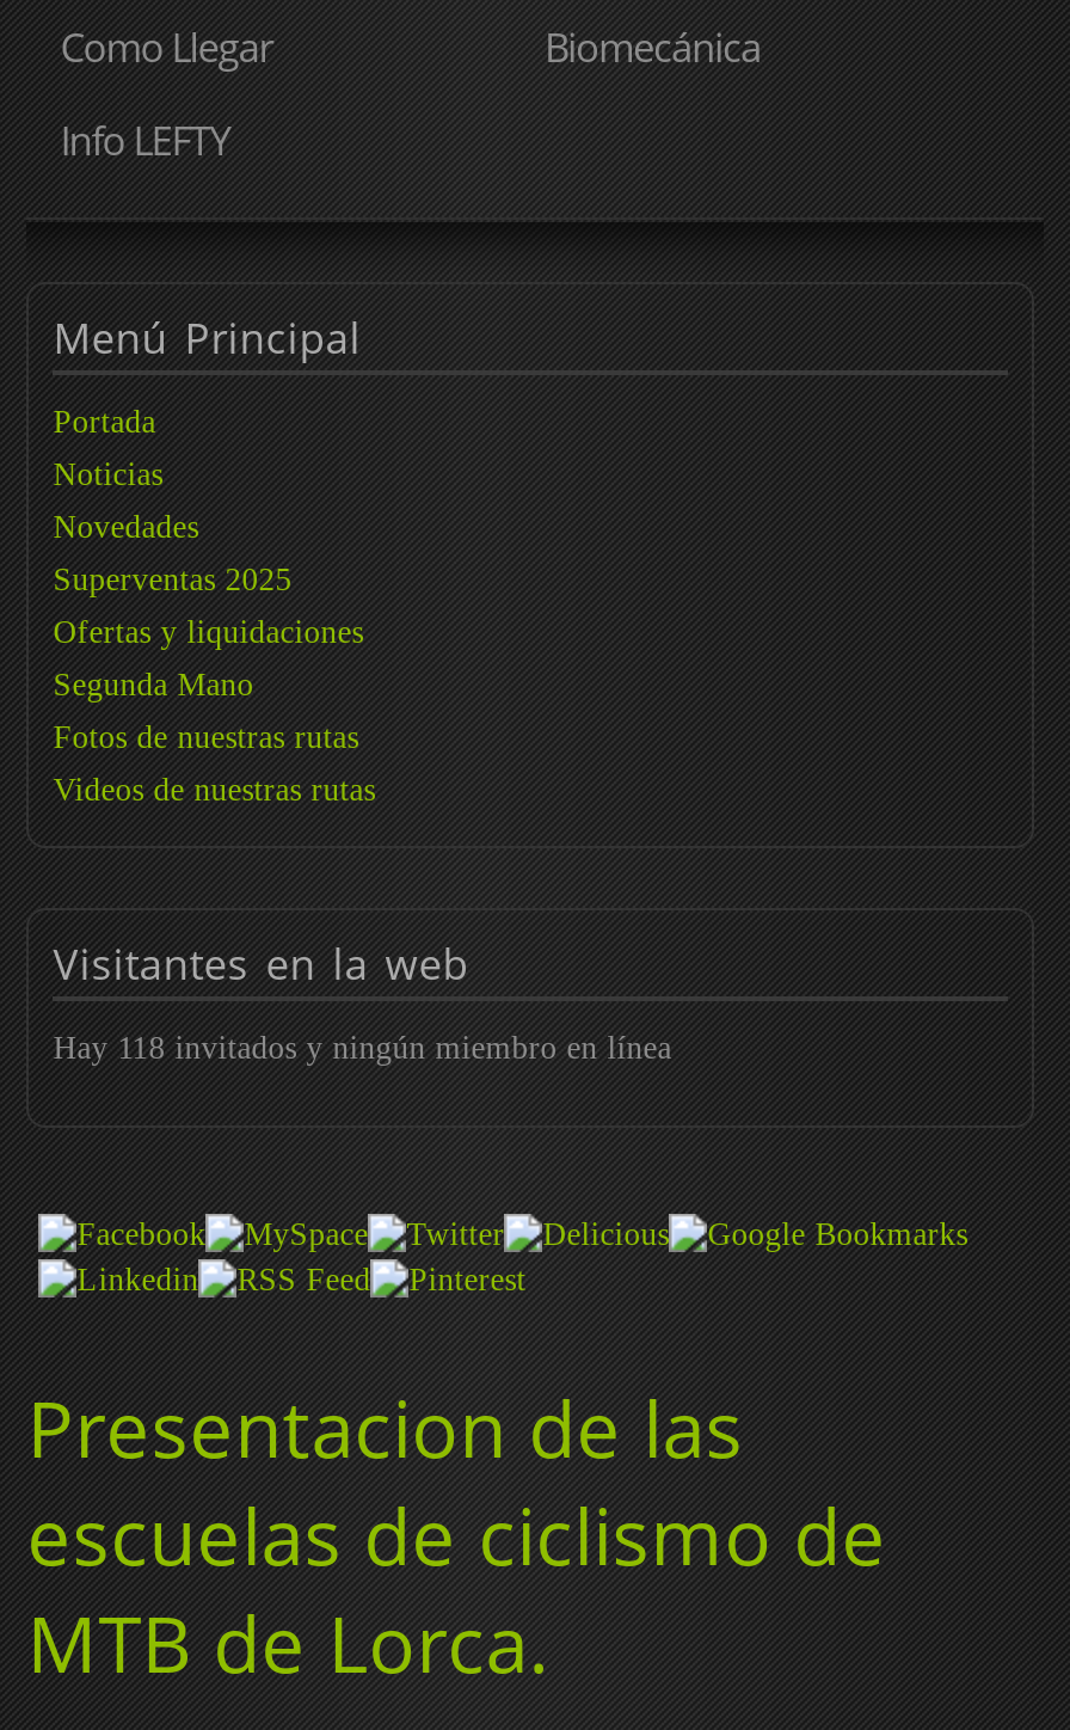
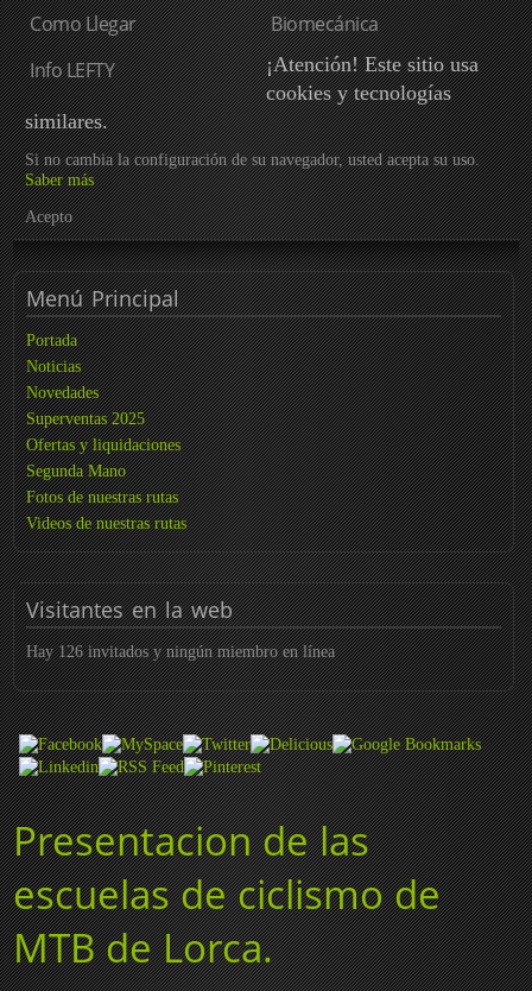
+ ¡Atención! Este sitio usa
+ cookies y tecnologías
+ similares.
+ Si no cambia la configuración de su navegador, usted acepta su uso.
+ Saber más
+ Acepto

- Hay 118 invitados y ningún miembro en línea
+ Hay 126 invitados y ningún miembro en línea
